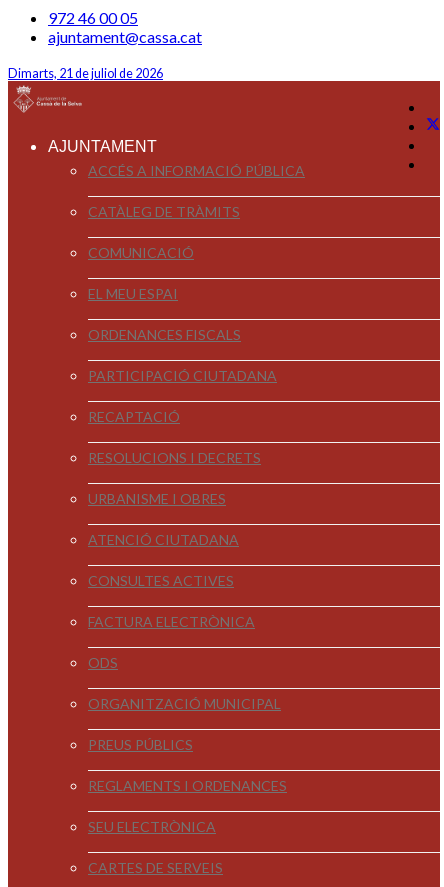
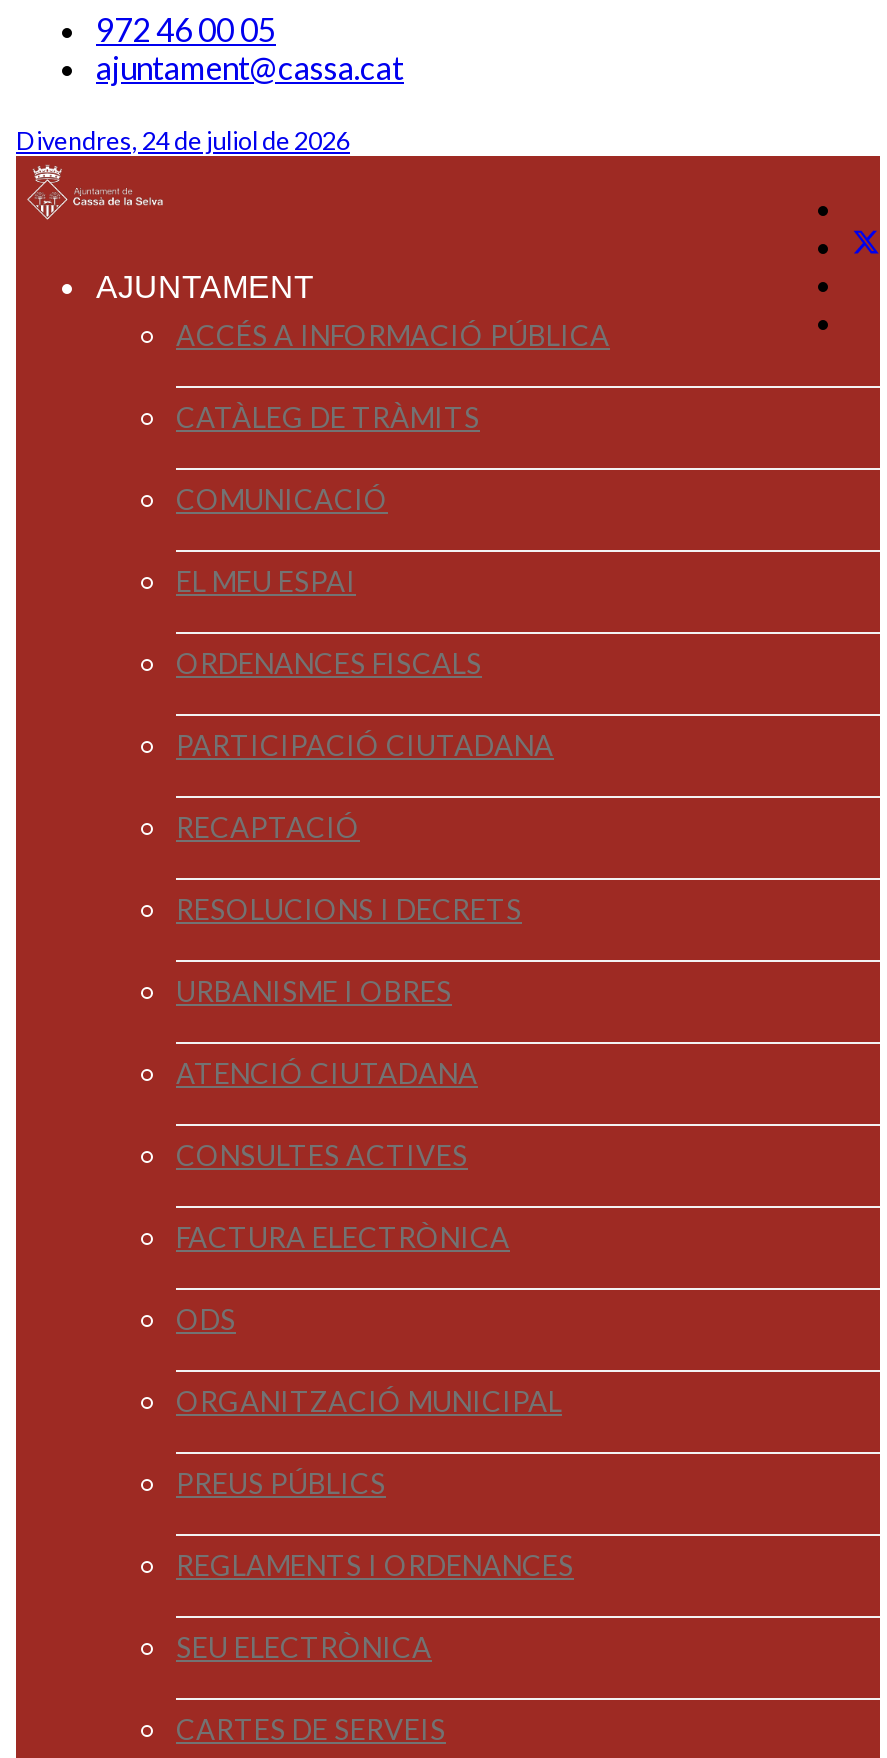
- Dimarts, 21 de juliol de 2026
+ Divendres, 24 de juliol de 2026
